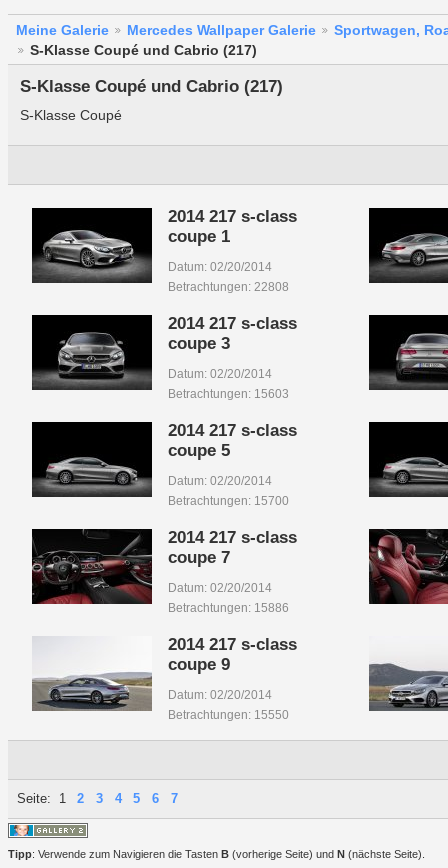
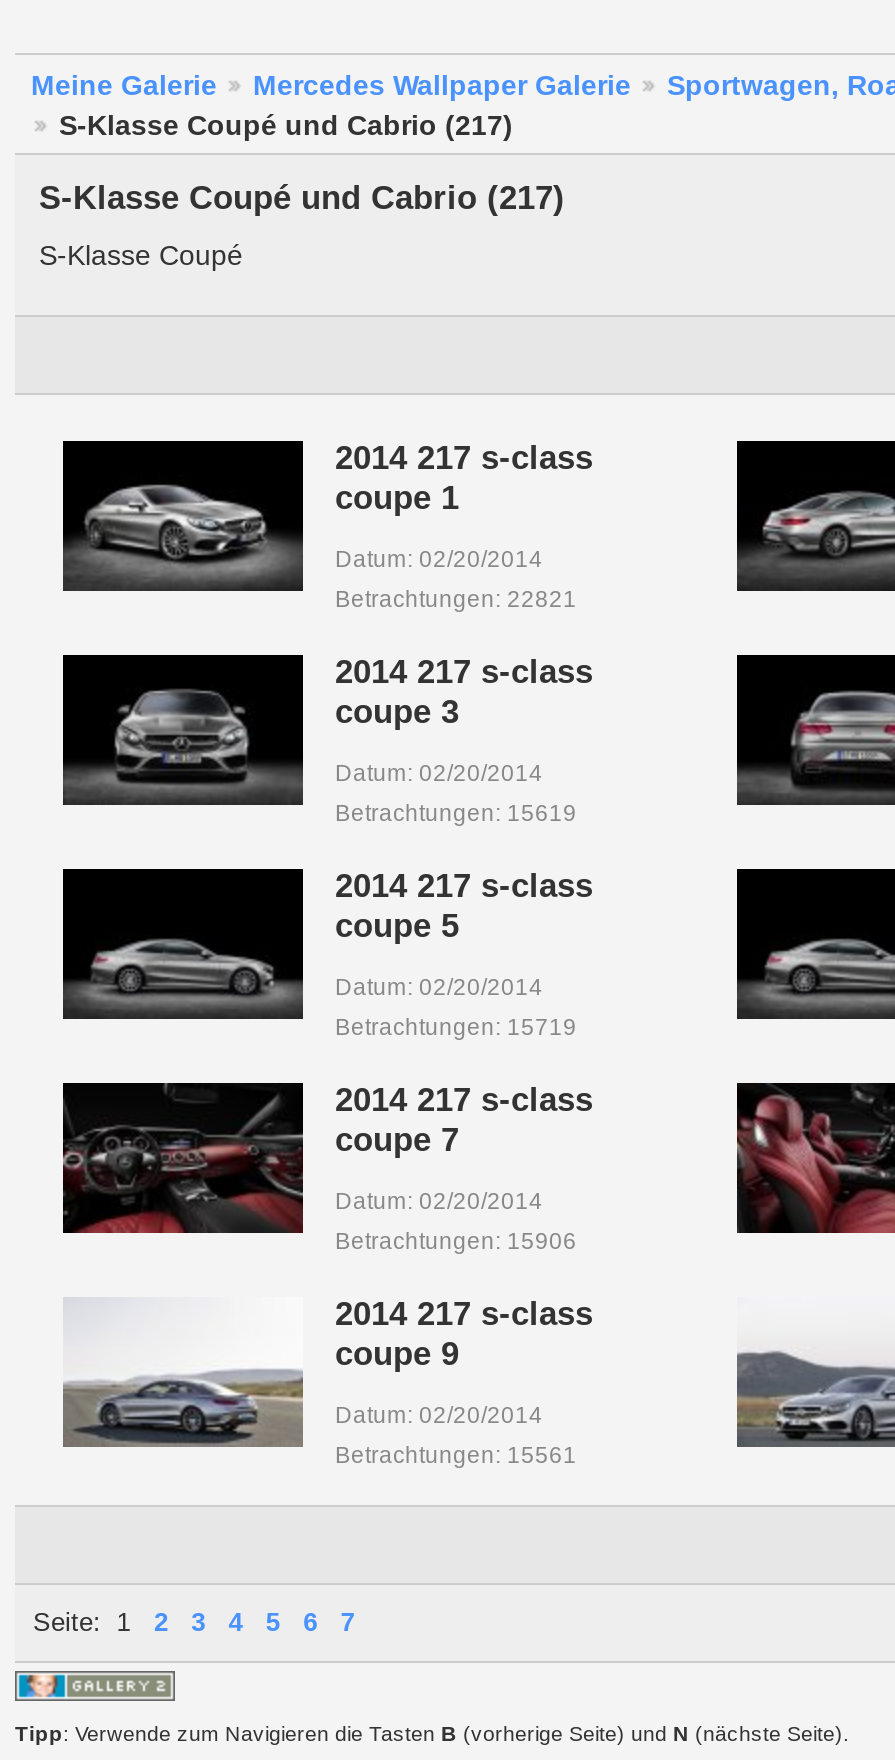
- Betrachtungen: 22808
+ Betrachtungen: 22821

- Betrachtungen: 15603
+ Betrachtungen: 15619

- Betrachtungen: 15700
+ Betrachtungen: 15719

- Betrachtungen: 15886
+ Betrachtungen: 15906

- Betrachtungen: 15550
+ Betrachtungen: 15561
